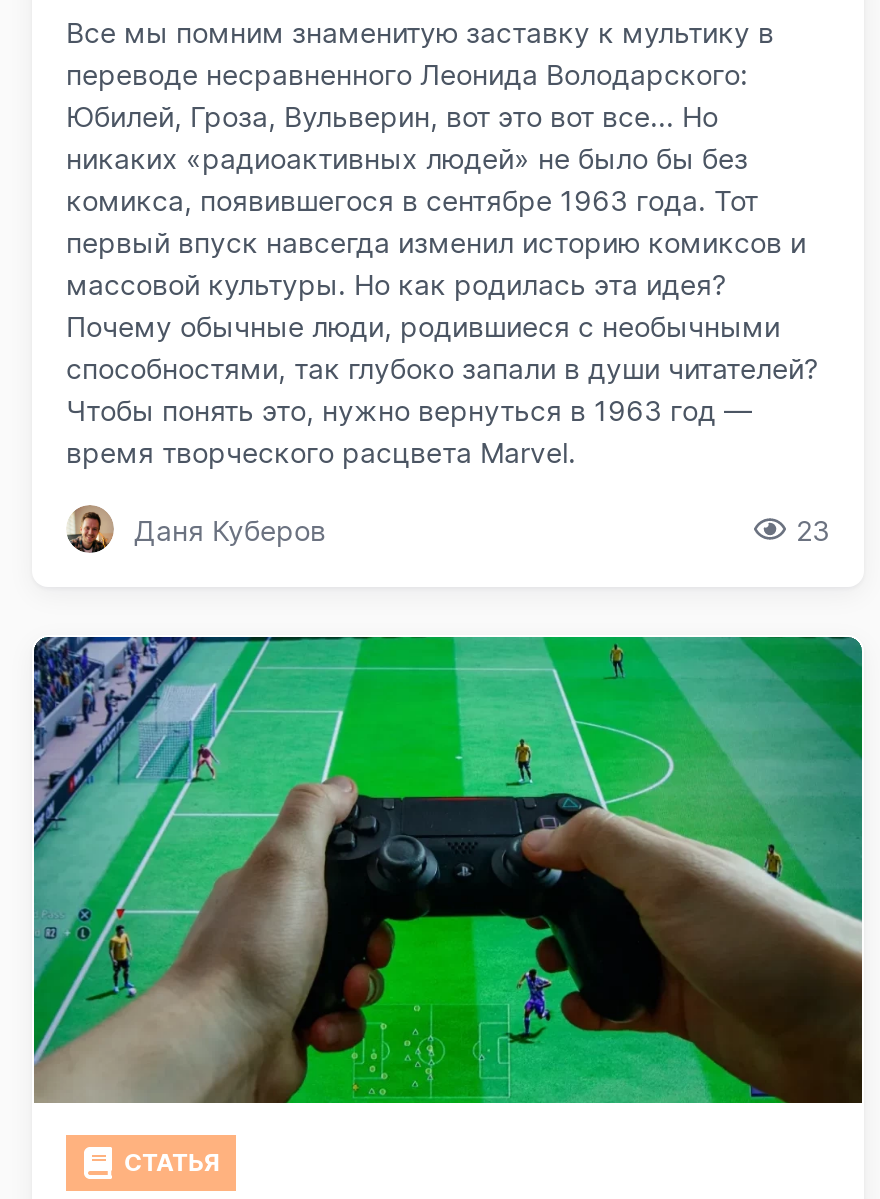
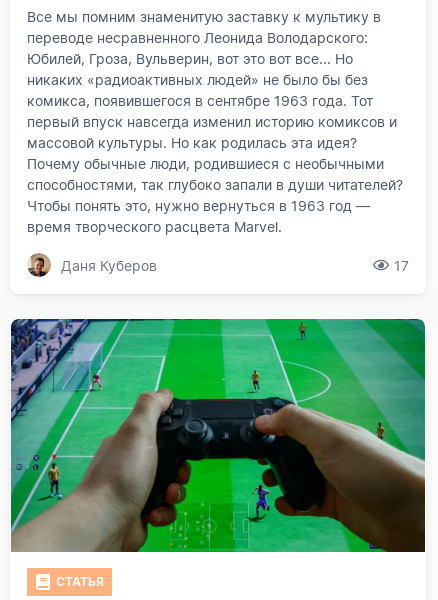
- 23
+ 17
